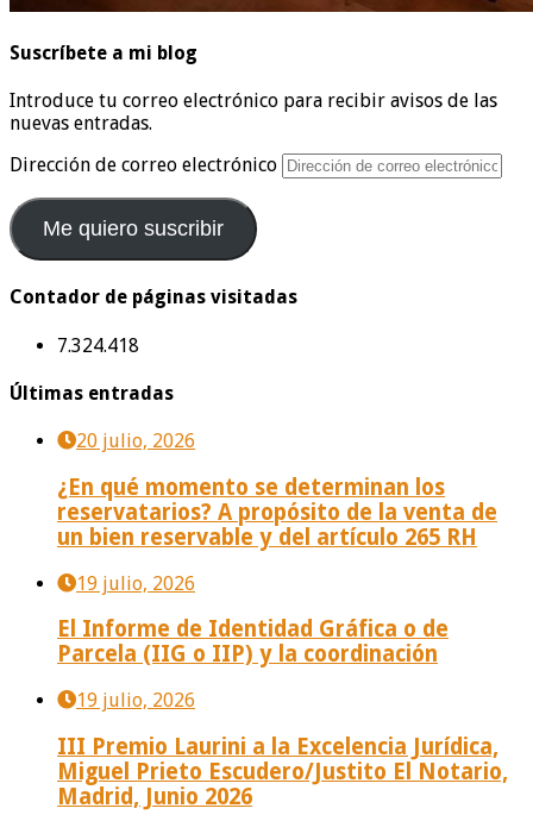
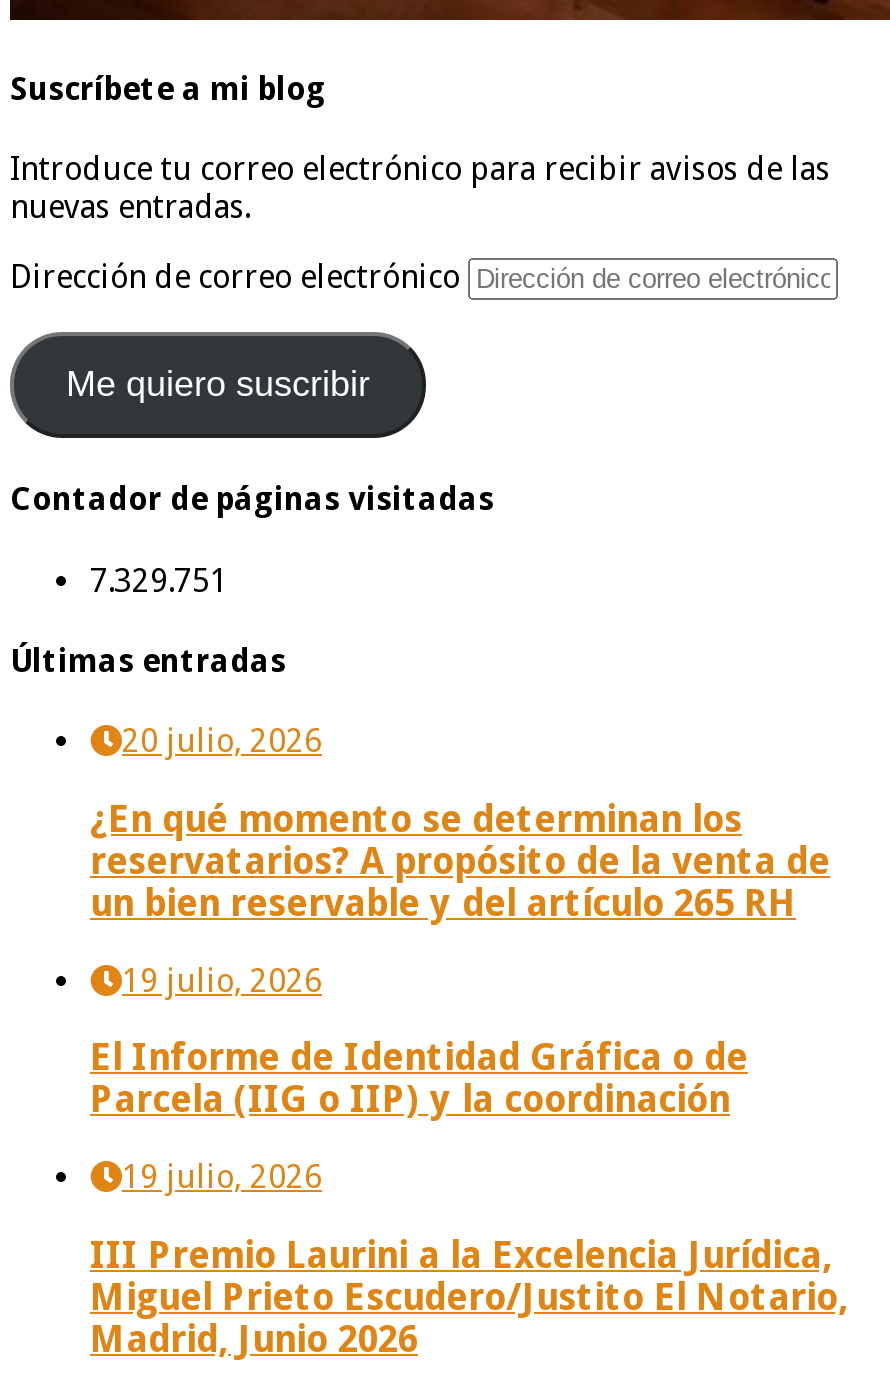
- 7.324.418
+ 7.329.751
